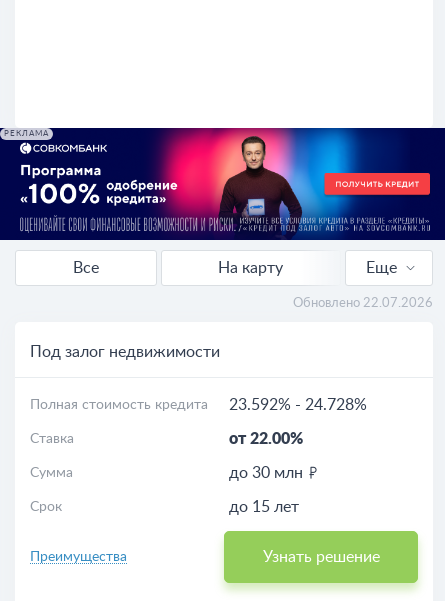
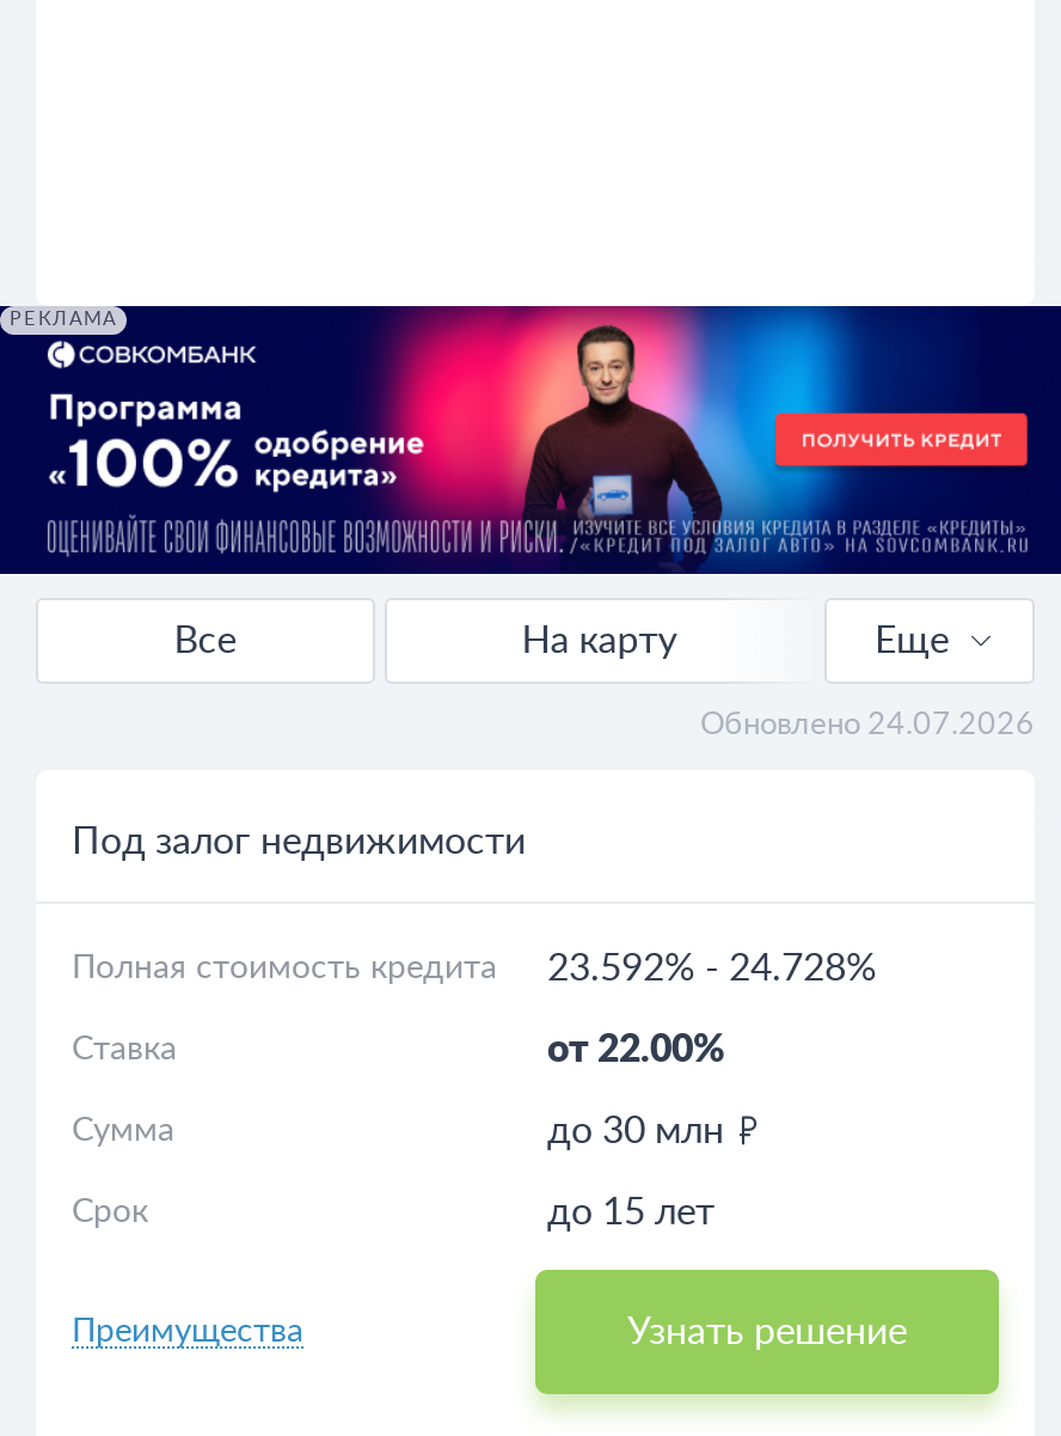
- Обновлено 22.07.2026
+ Обновлено 24.07.2026
